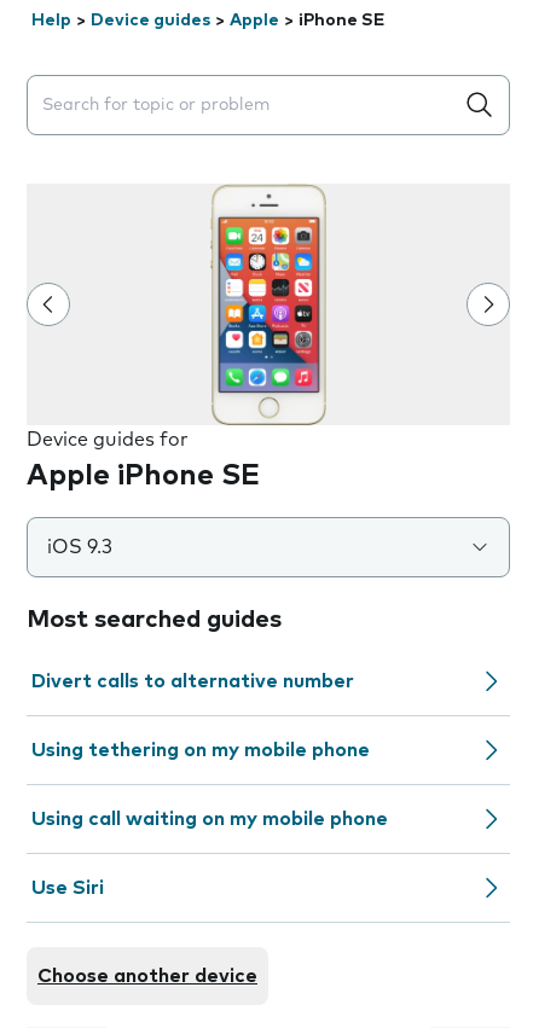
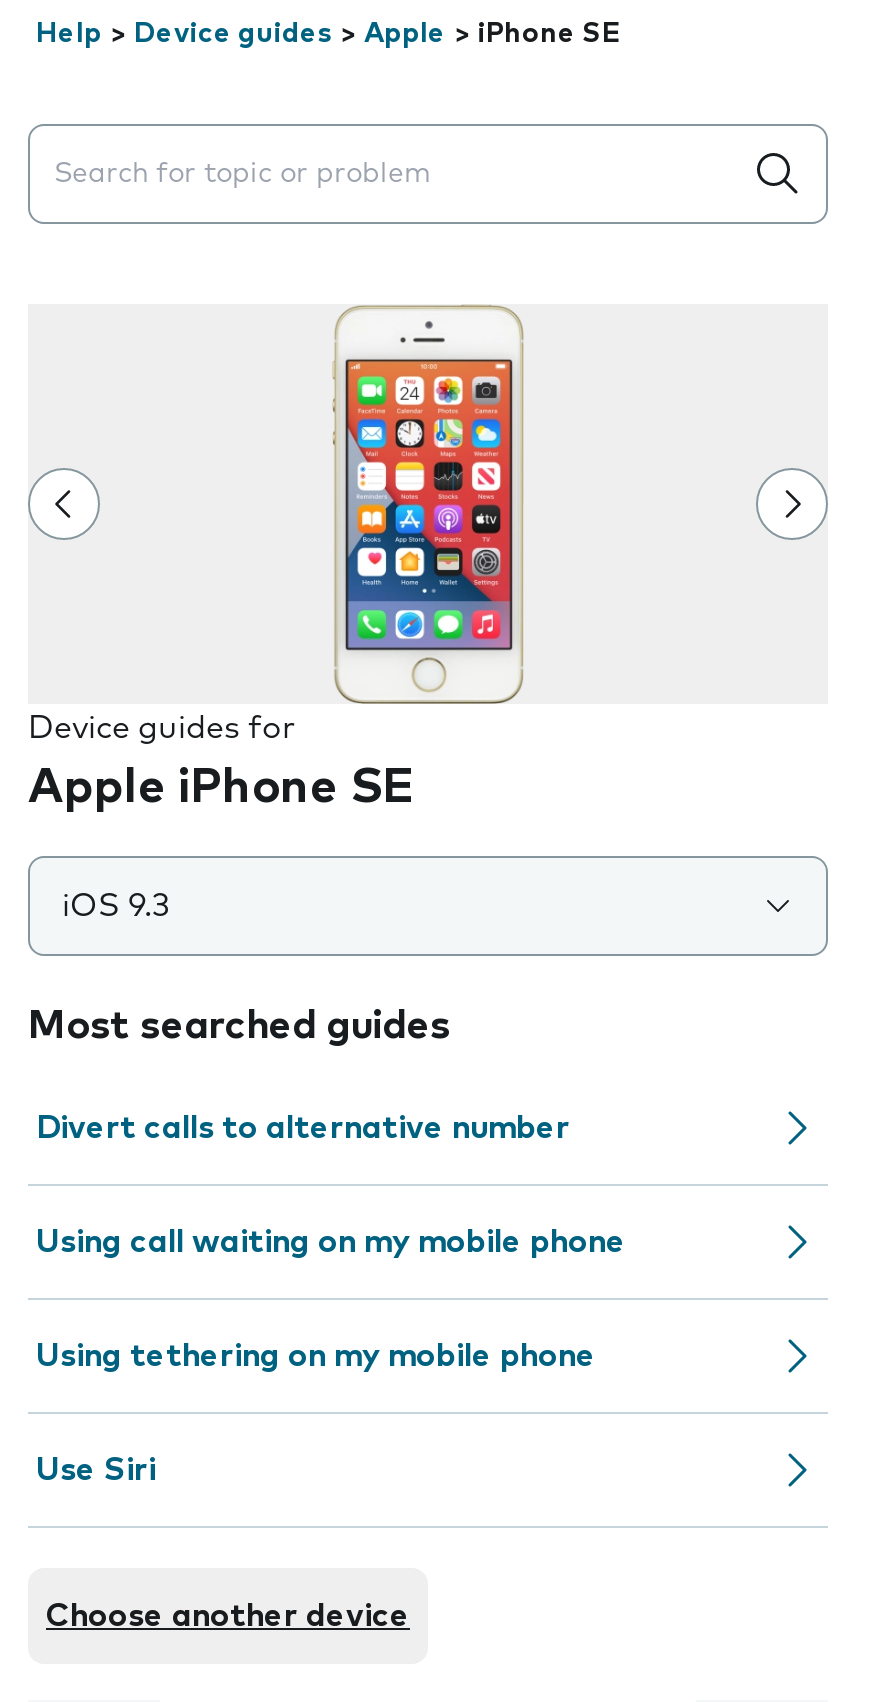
moved down: Using tethering on my mobile phone

moved up: Using call waiting on my mobile phone
